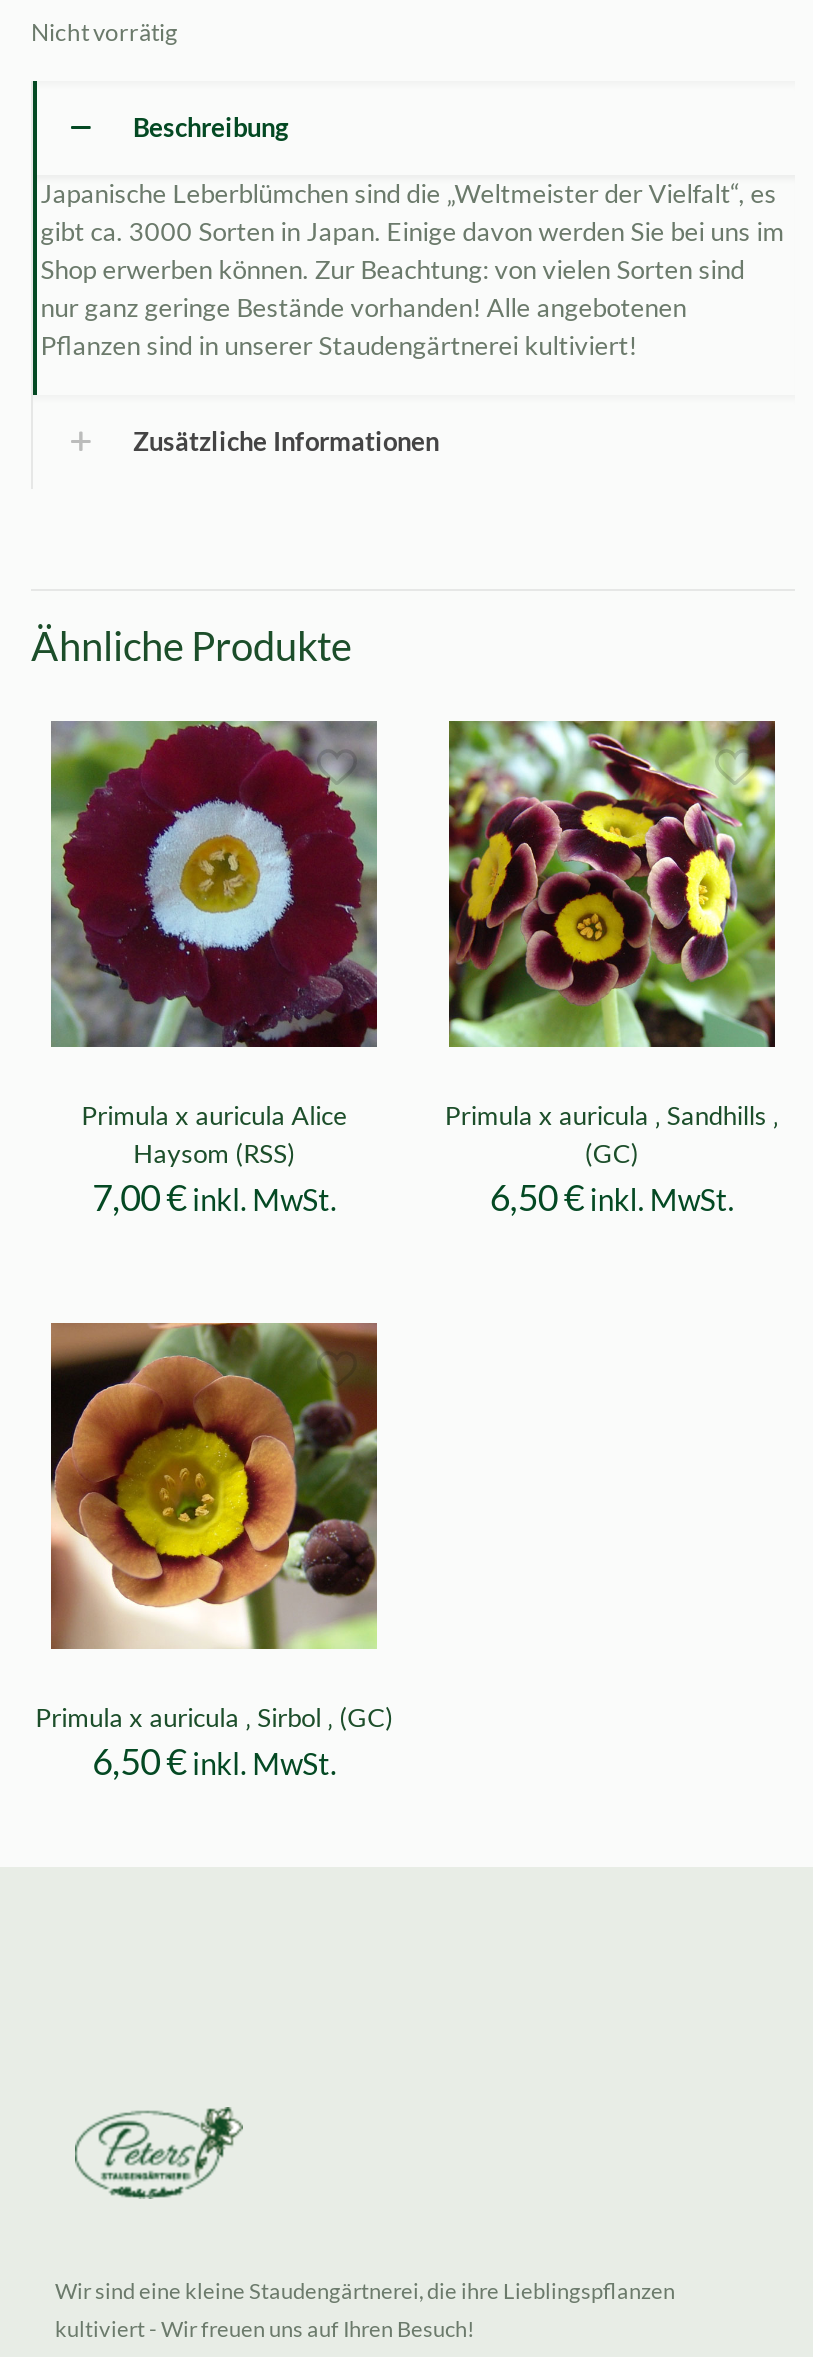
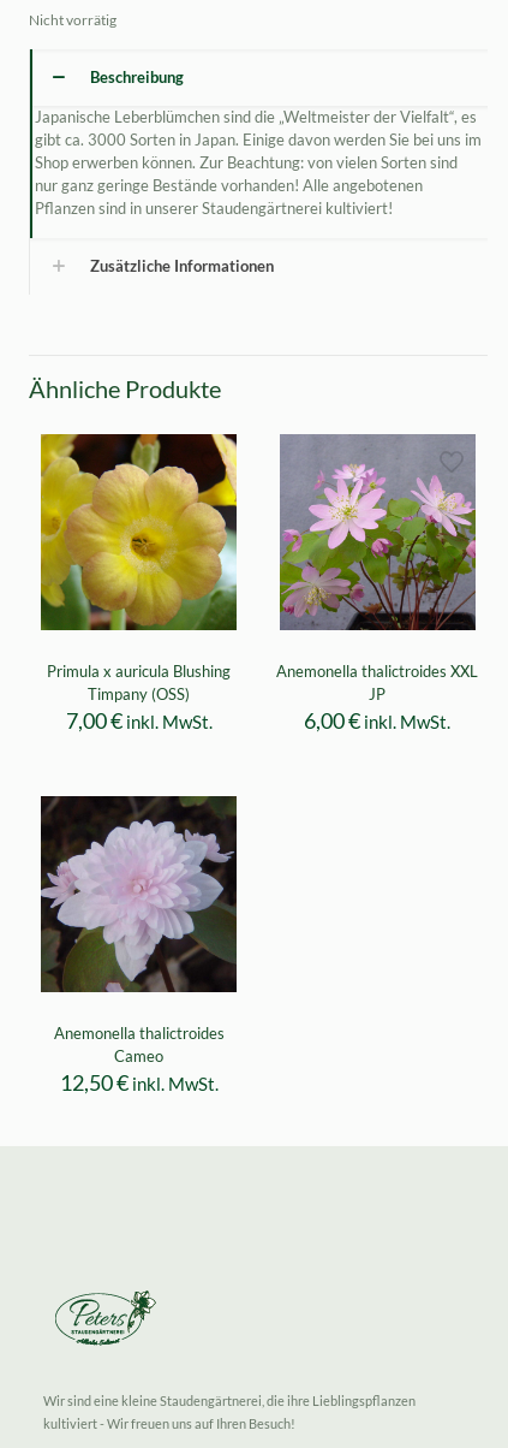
- [image]
- Primula x auricula Alice
- Haysom (RSS)
+ [image]
+ Primula x auricula Blushing
+ Timpany (OSS)

- [image]
- Primula x auricula ‚ Sandhills ‚
- (GC)
- 6,50€ inkl. MwSt.
+ [image]
+ Anemonella thalictroides XXL
+ JP
+ 6,00€ inkl. MwSt.

- [image]
- Primula x auricula ‚ Sirbol ‚ (GC)
- 6,50€ inkl. MwSt.
+ [image]
+ Anemonella thalictroides
+ Cameo
+ 12,50€ inkl. MwSt.
